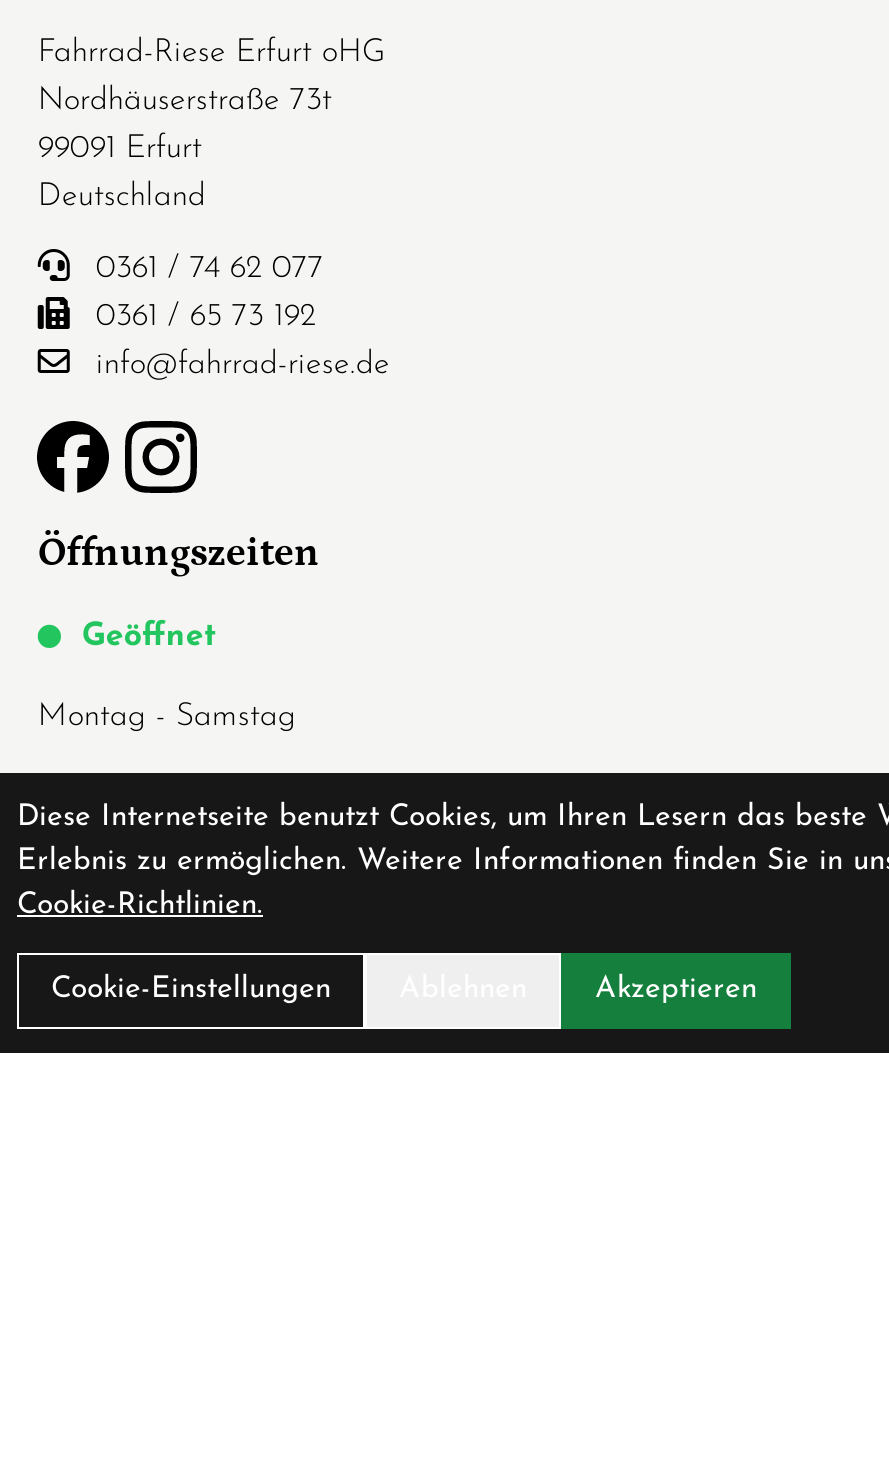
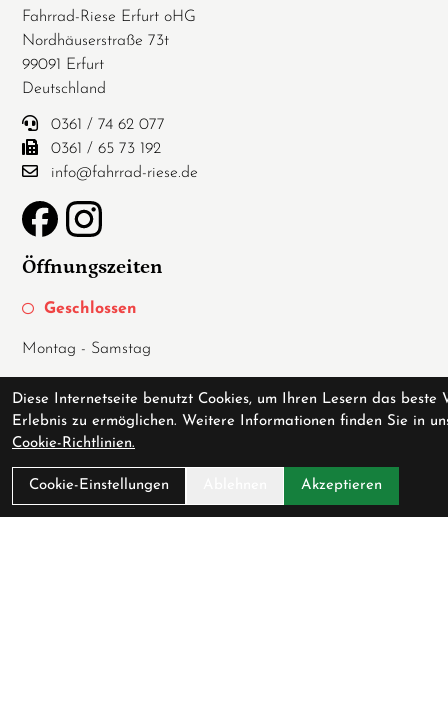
- Geöffnet
+ Geschlossen
